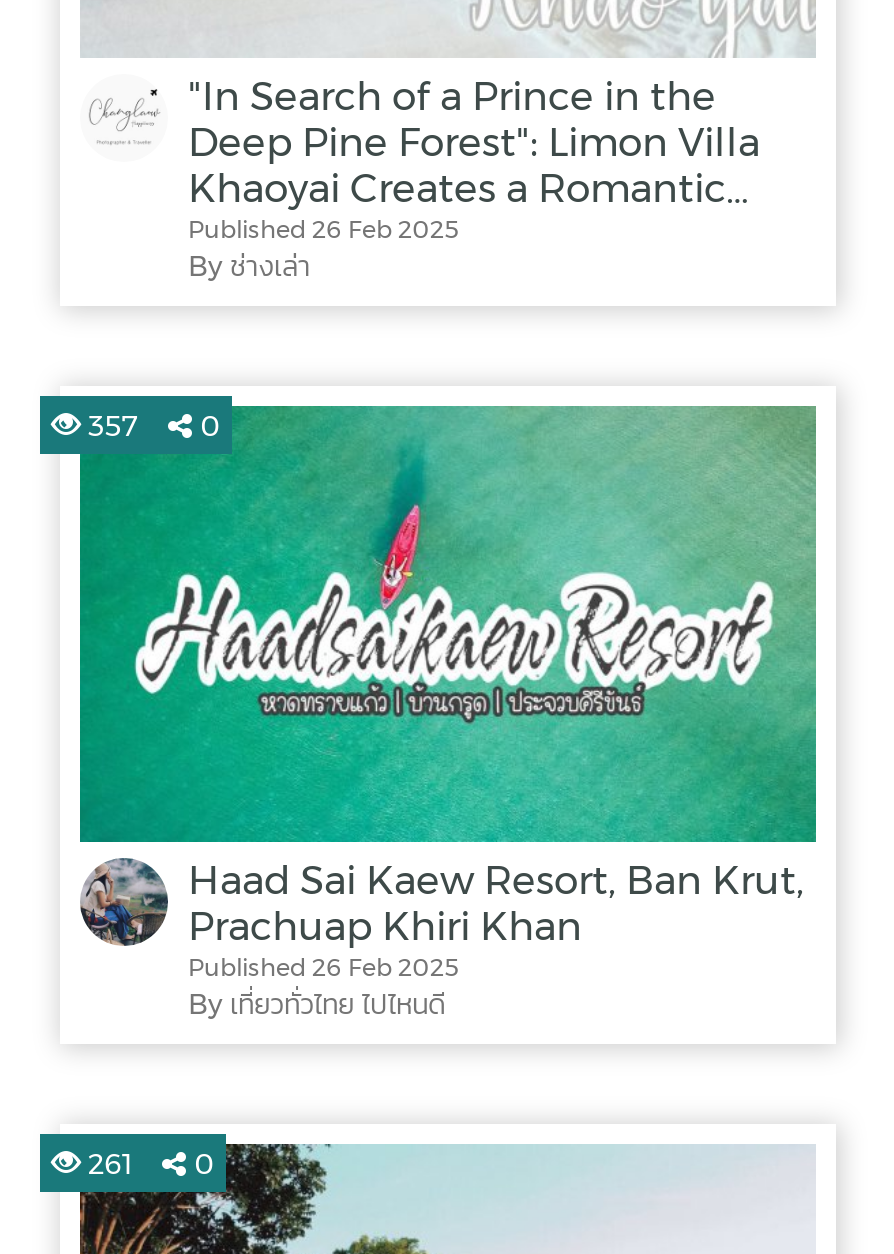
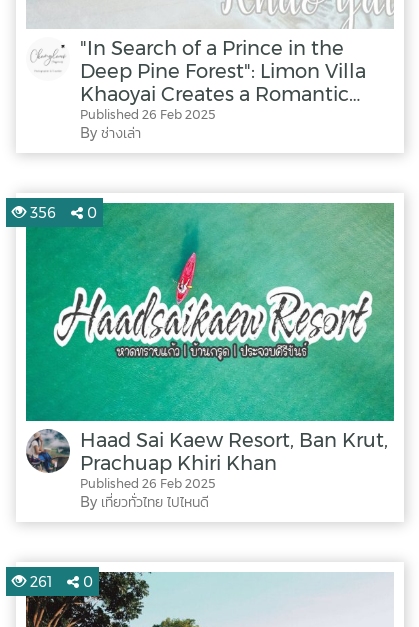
- 357 0
+ 356 0
